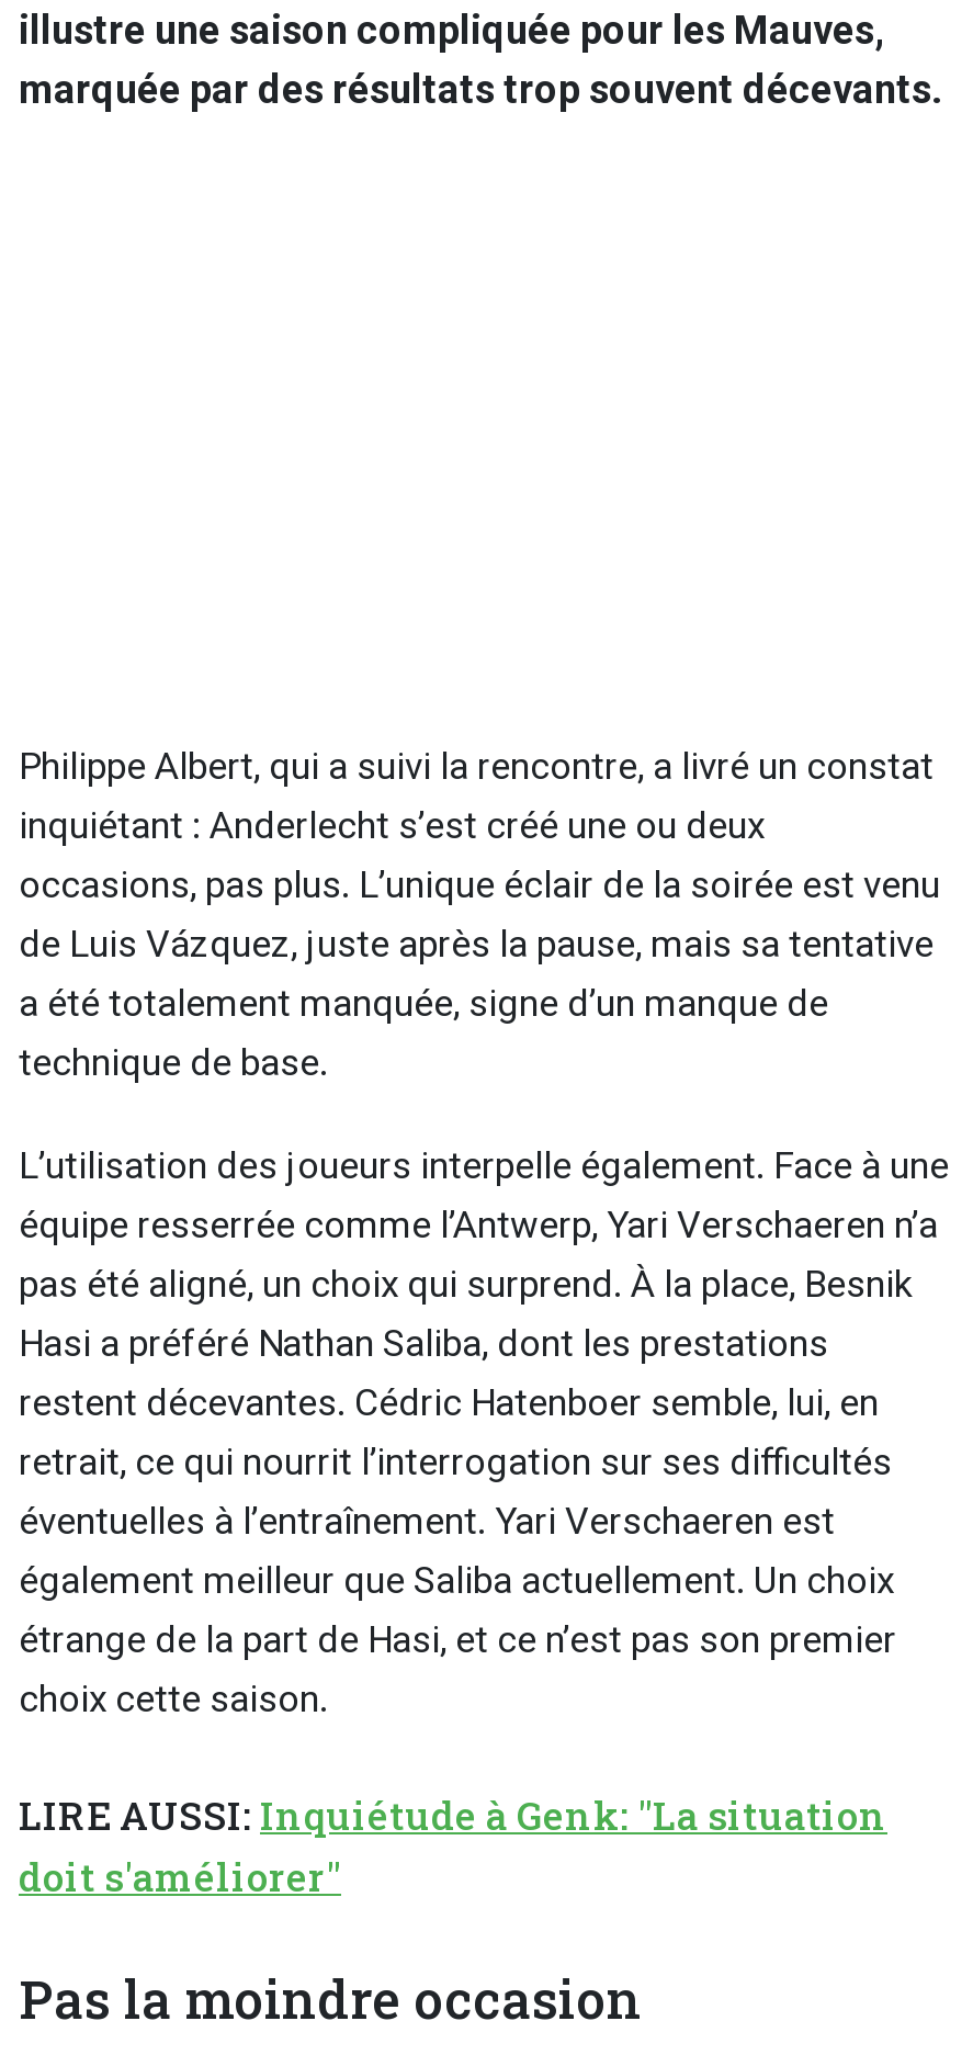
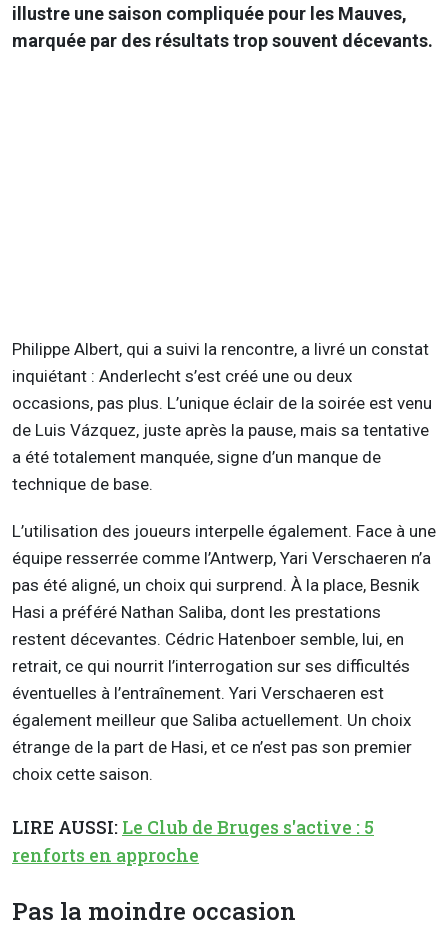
- LIRE AUSSI: Inquiétude à Genk: "La situation
- doit s'améliorer"
+ LIRE AUSSI: Le Club de Bruges s'active : 5
+ renforts en approche
